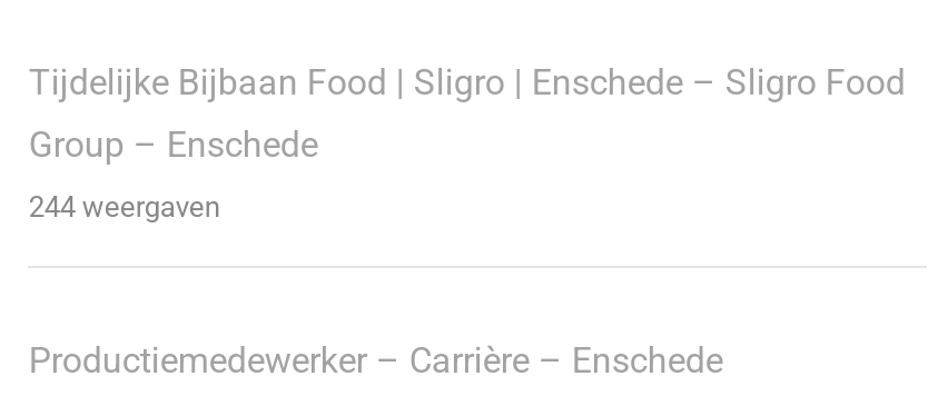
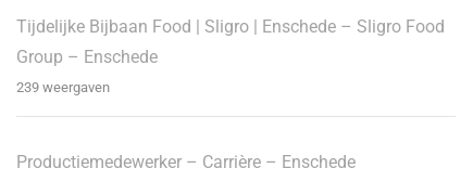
- 244 weergaven
+ 239 weergaven
